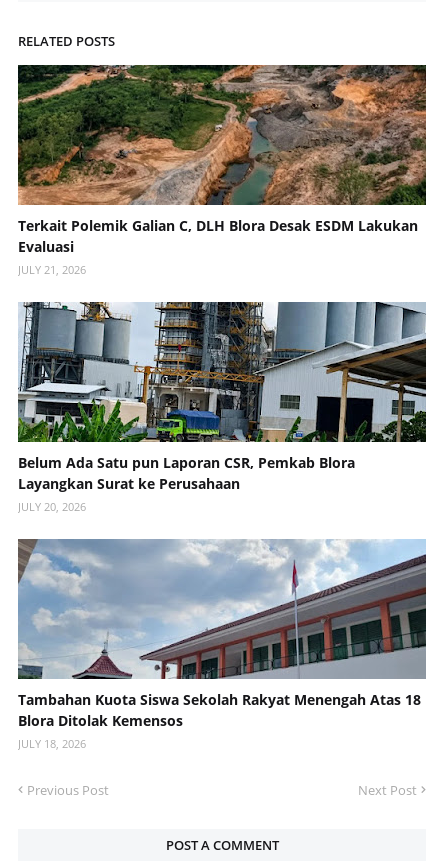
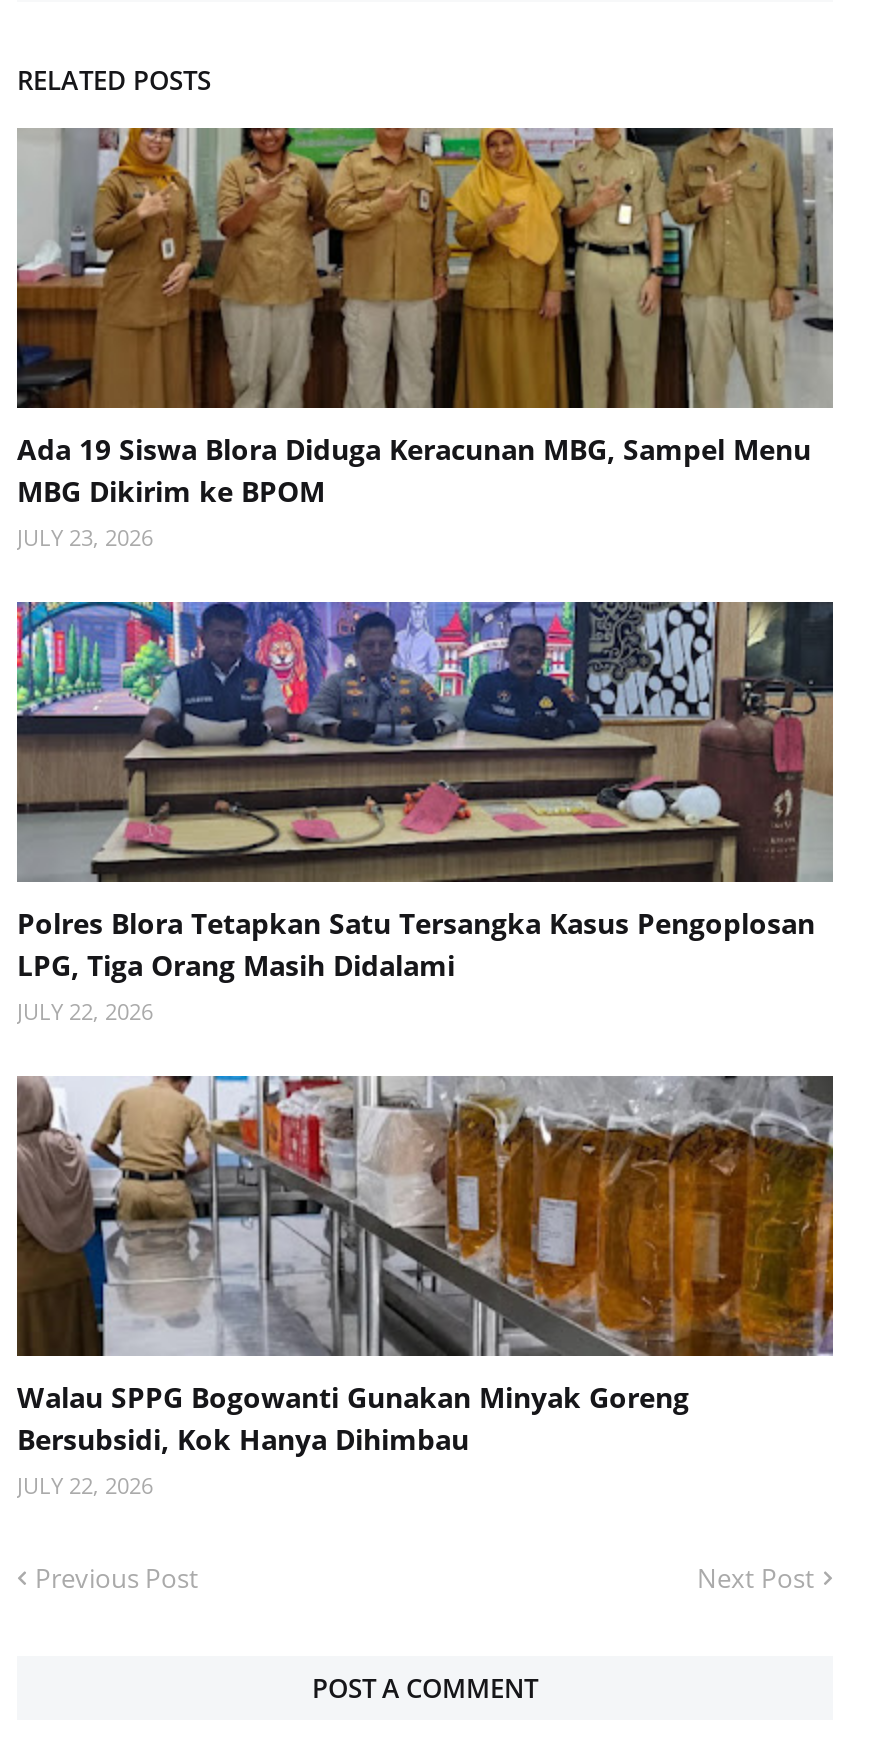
- [image]
- Terkait Polemik Galian C, DLH Blora Desak ESDM Lakukan
- Evaluasi
- JULY 21, 2026
+ [image]
+ Ada 19 Siswa Blora Diduga Keracunan MBG, Sampel Menu
+ MBG Dikirim ke BPOM
+ JULY 23, 2026

- [image]
- Belum Ada Satu pun Laporan CSR, Pemkab Blora
- Layangkan Surat ke Perusahaan
- JULY 20, 2026
+ [image]
+ Polres Blora Tetapkan Satu Tersangka Kasus Pengoplosan
+ LPG, Tiga Orang Masih Didalami
+ JULY 22, 2026

- [image]
- Tambahan Kuota Siswa Sekolah Rakyat Menengah Atas 18
- Blora Ditolak Kemensos
- JULY 18, 2026
+ [image]
+ Walau SPPG Bogowanti Gunakan Minyak Goreng
+ Bersubsidi, Kok Hanya Dihimbau
+ JULY 22, 2026
